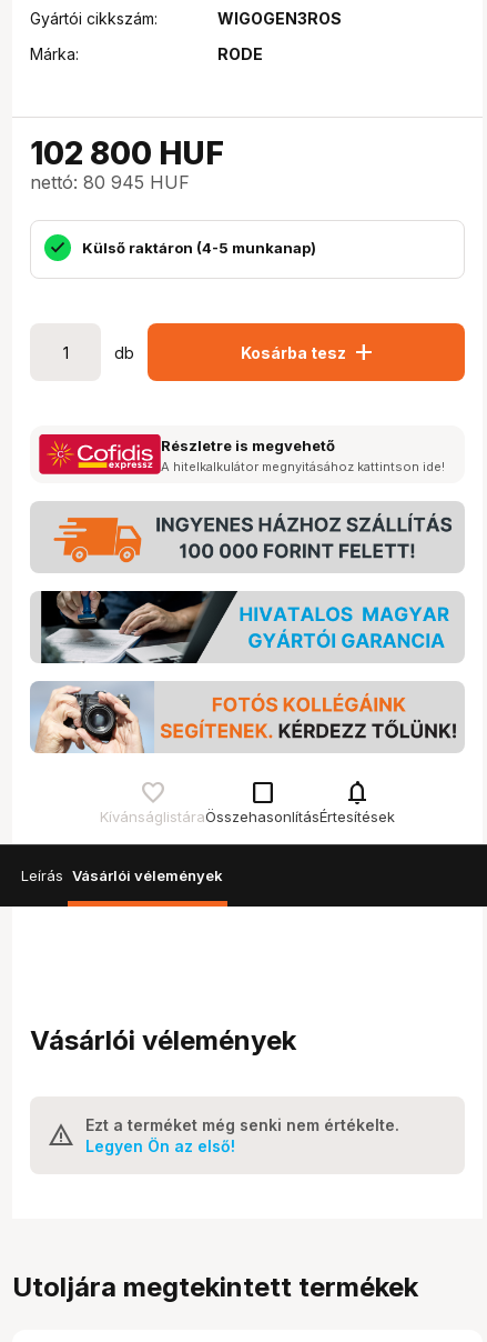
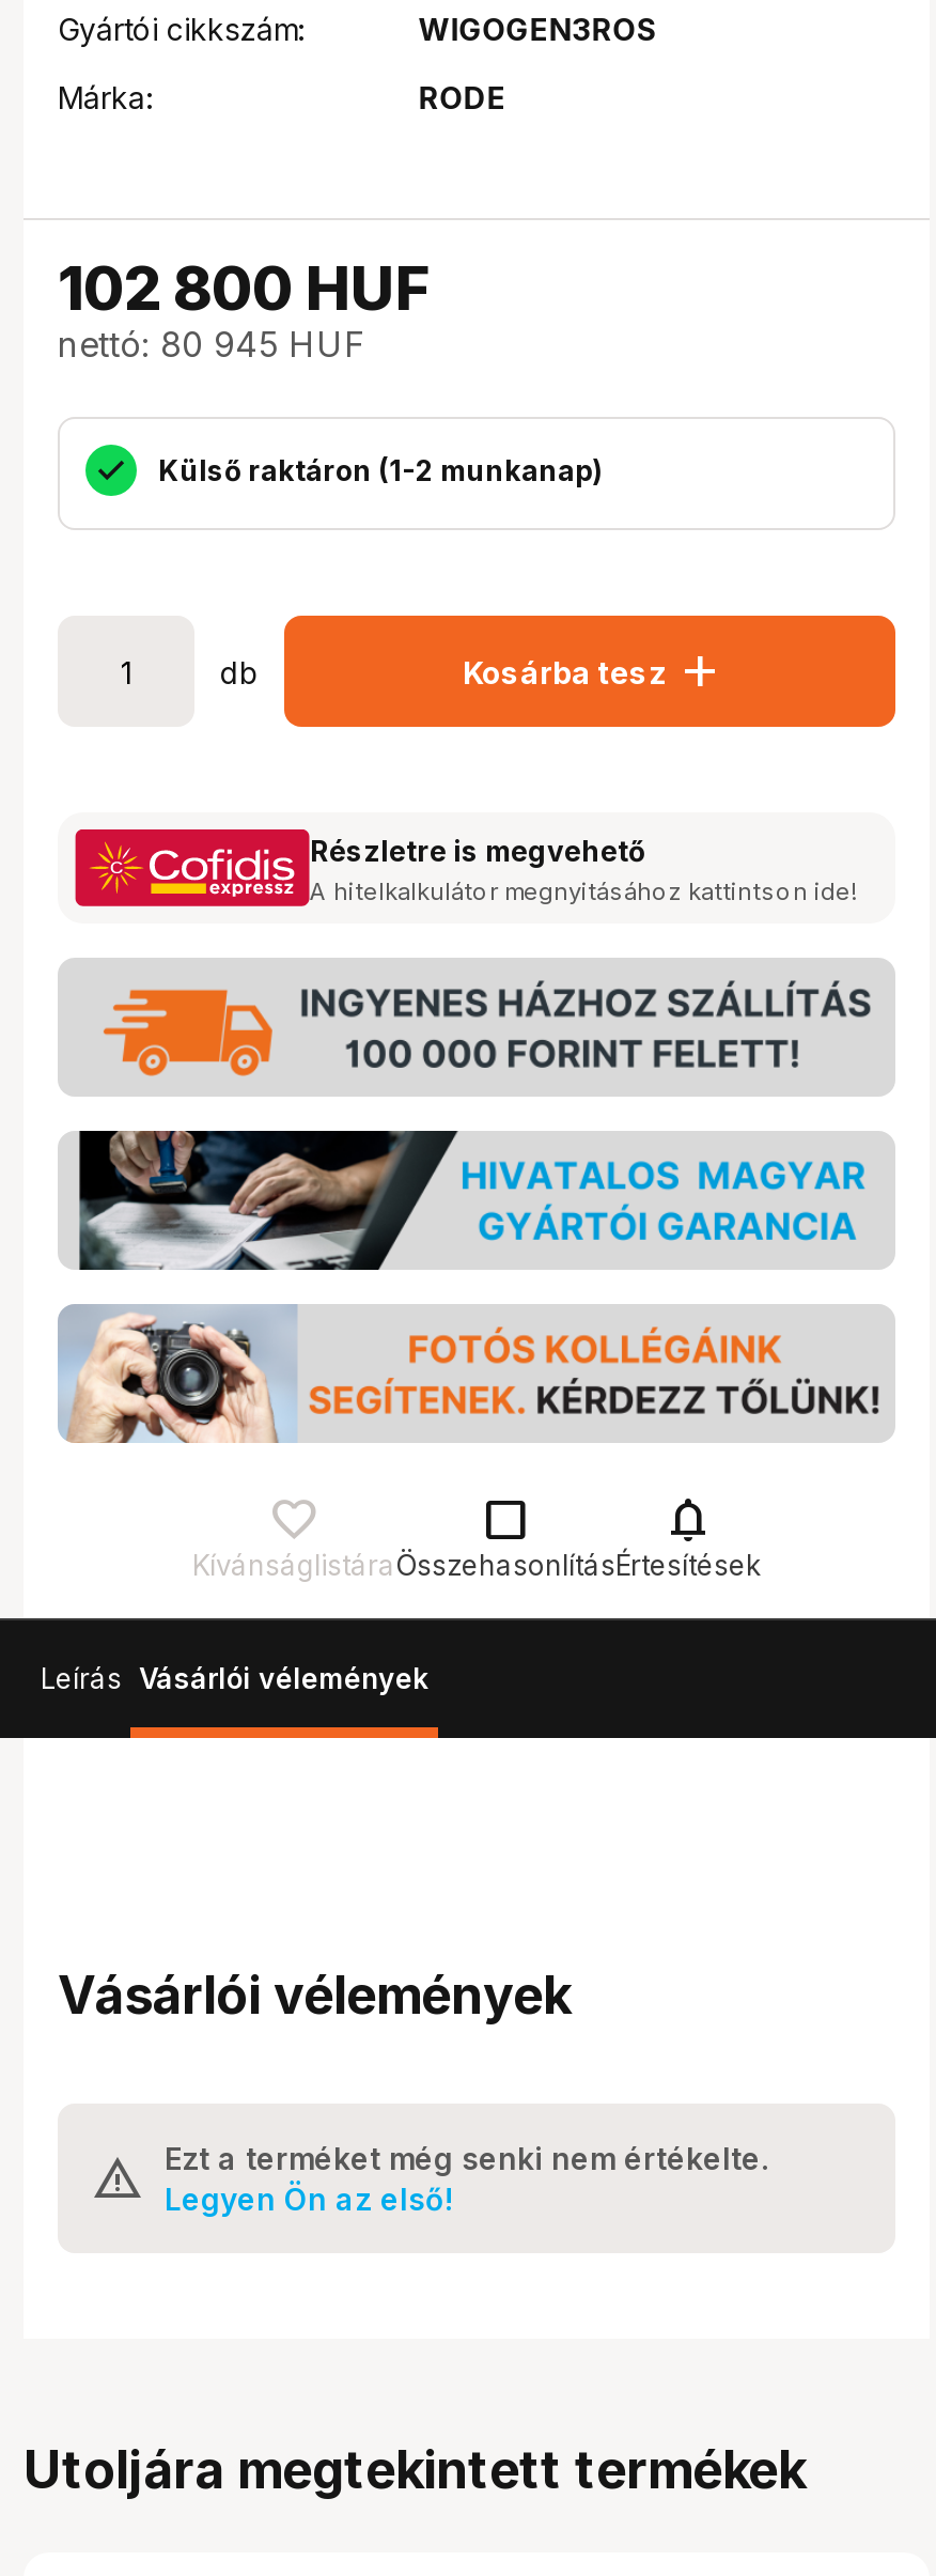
- Külső raktáron (4-5 munkanap)
+ Külső raktáron (1-2 munkanap)
